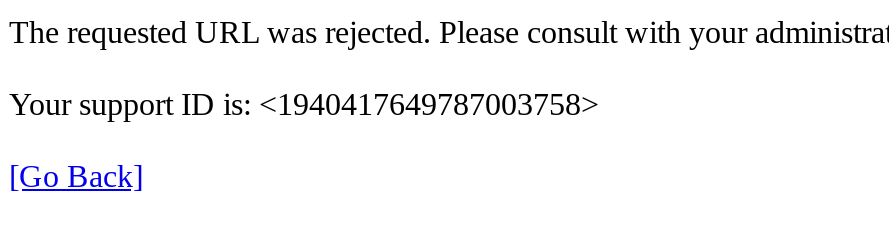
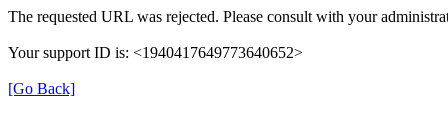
- Your support ID is: <1940417649787003758>
+ Your support ID is: <1940417649773640652>
